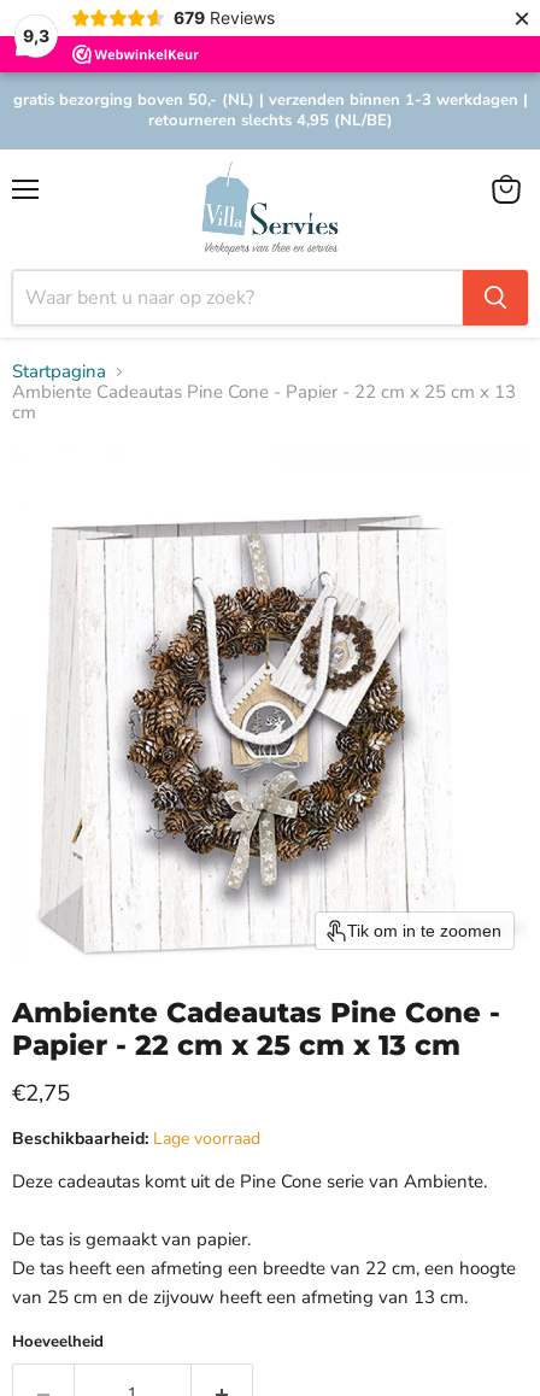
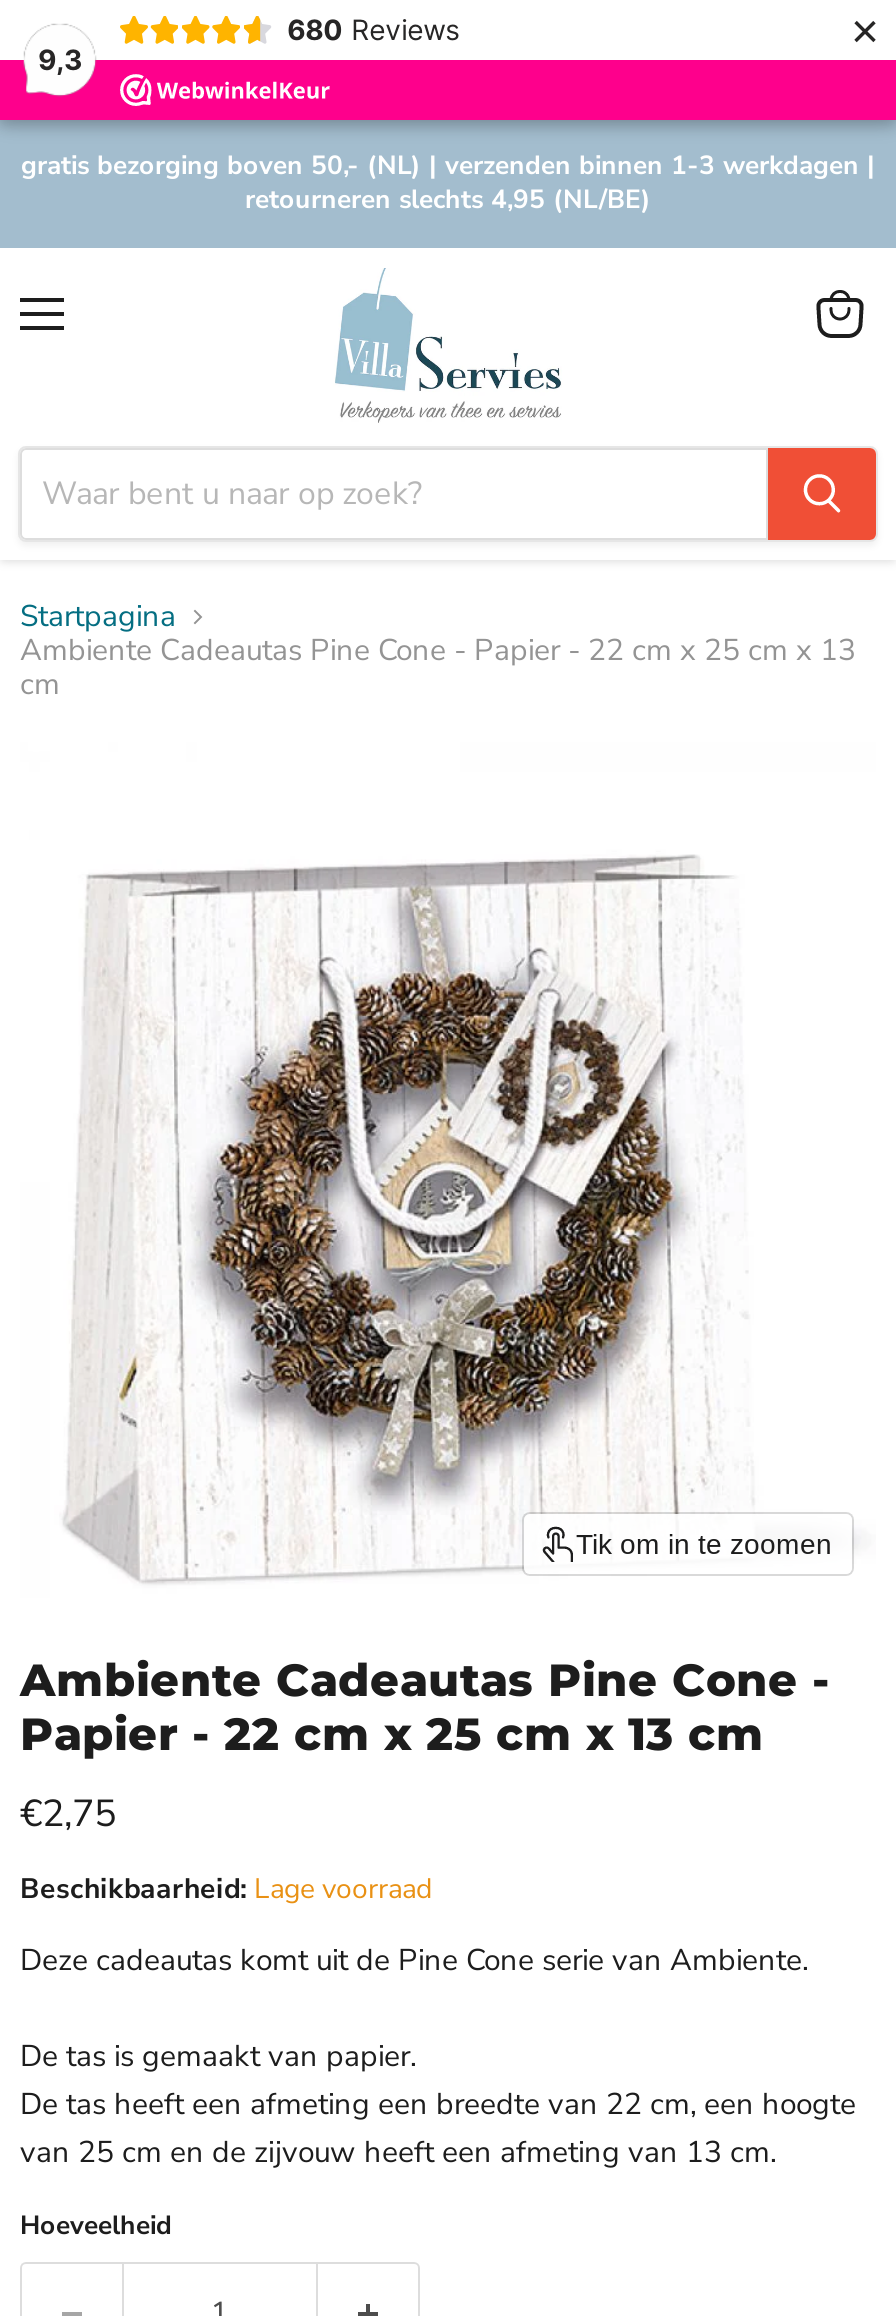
- 679 Reviews
+ 680 Reviews
